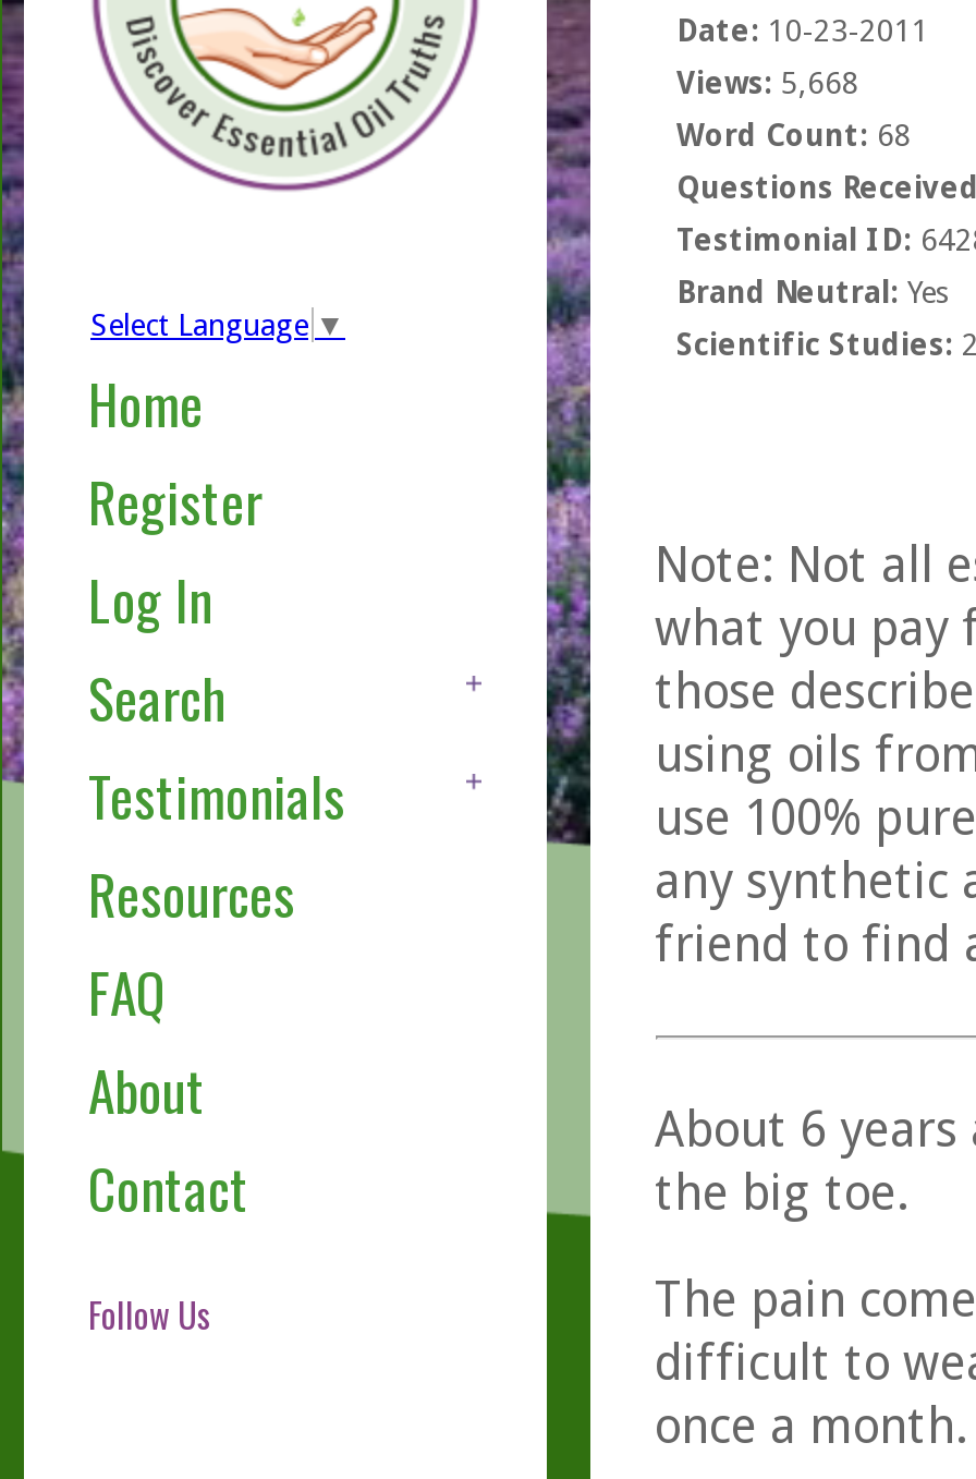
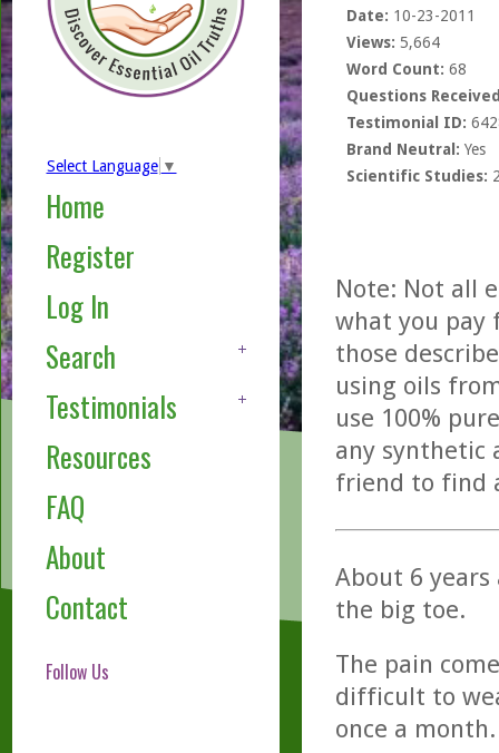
- Views: 5,668
+ Views: 5,664
